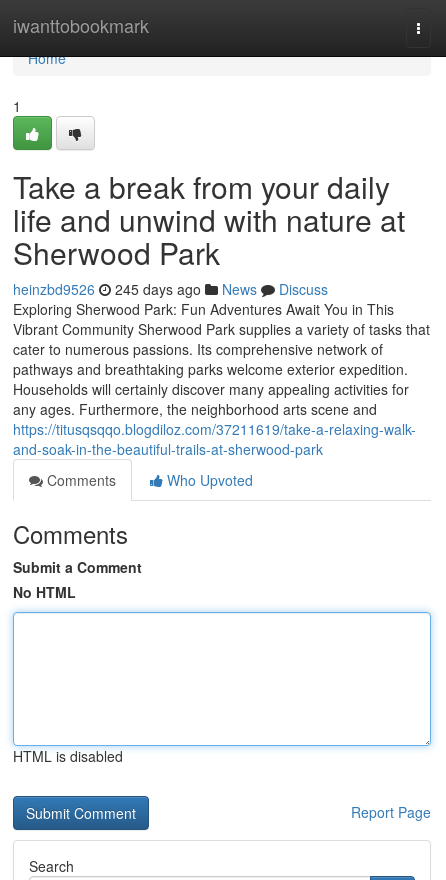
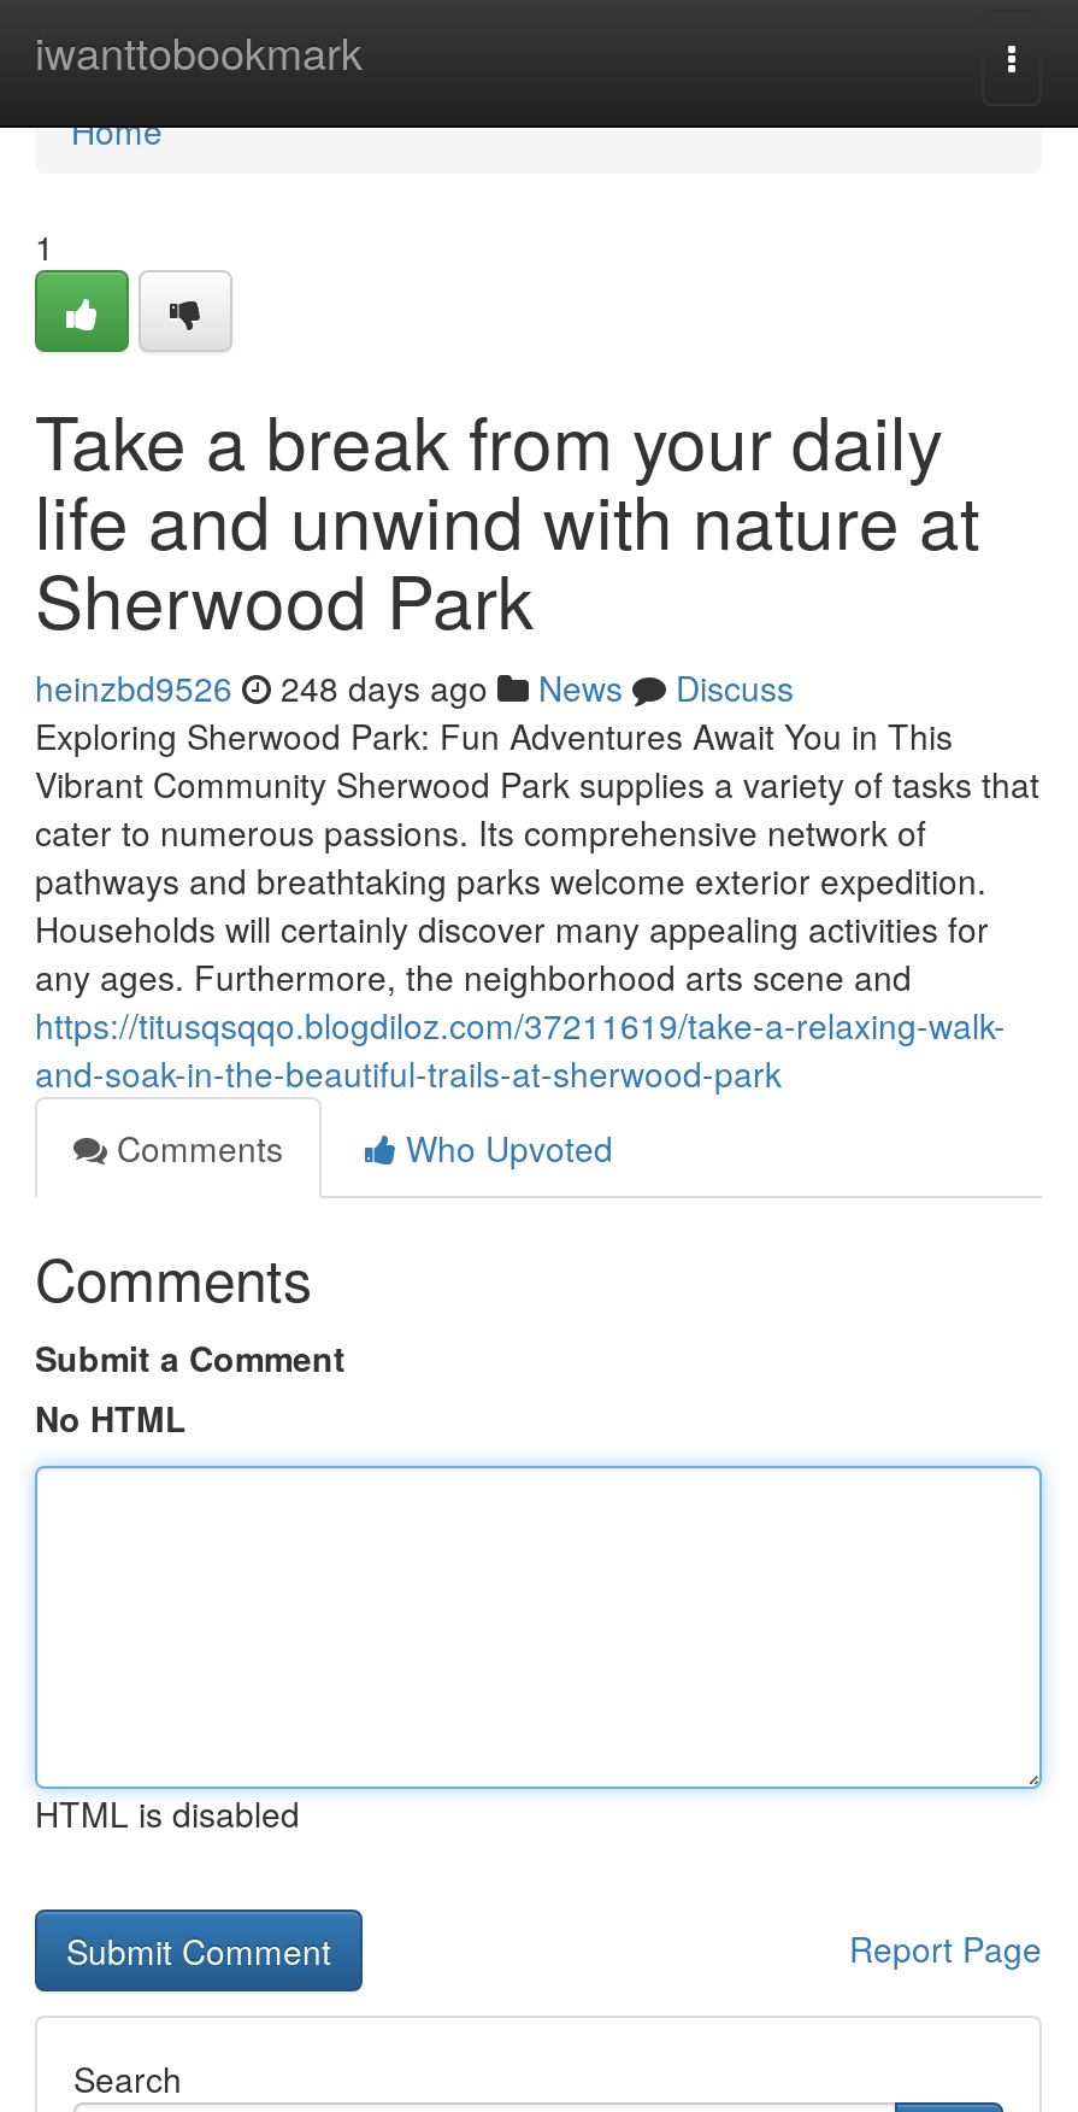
- heinzbd9526 245 days ago News Discuss
+ heinzbd9526 248 days ago News Discuss
